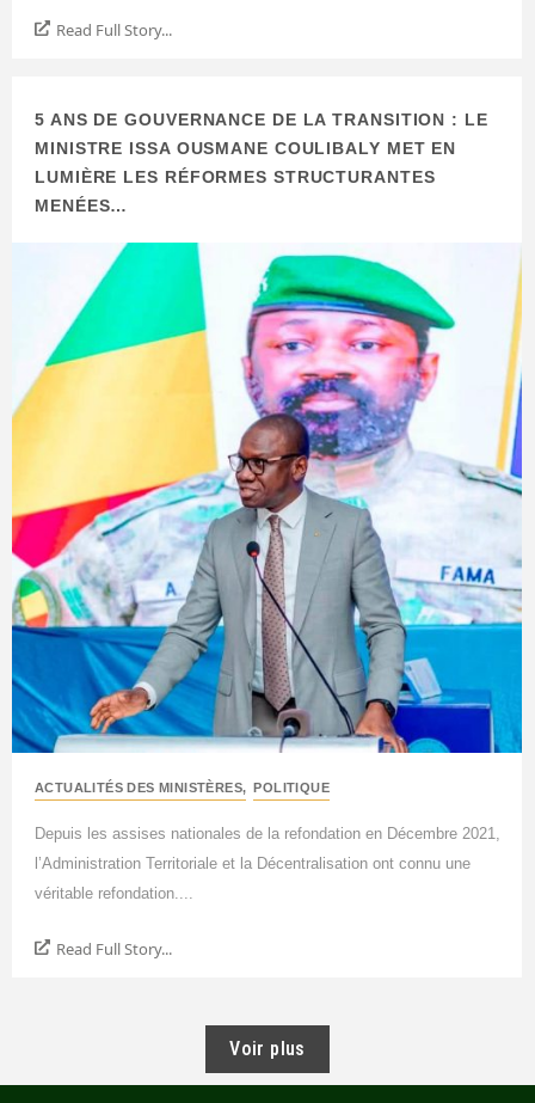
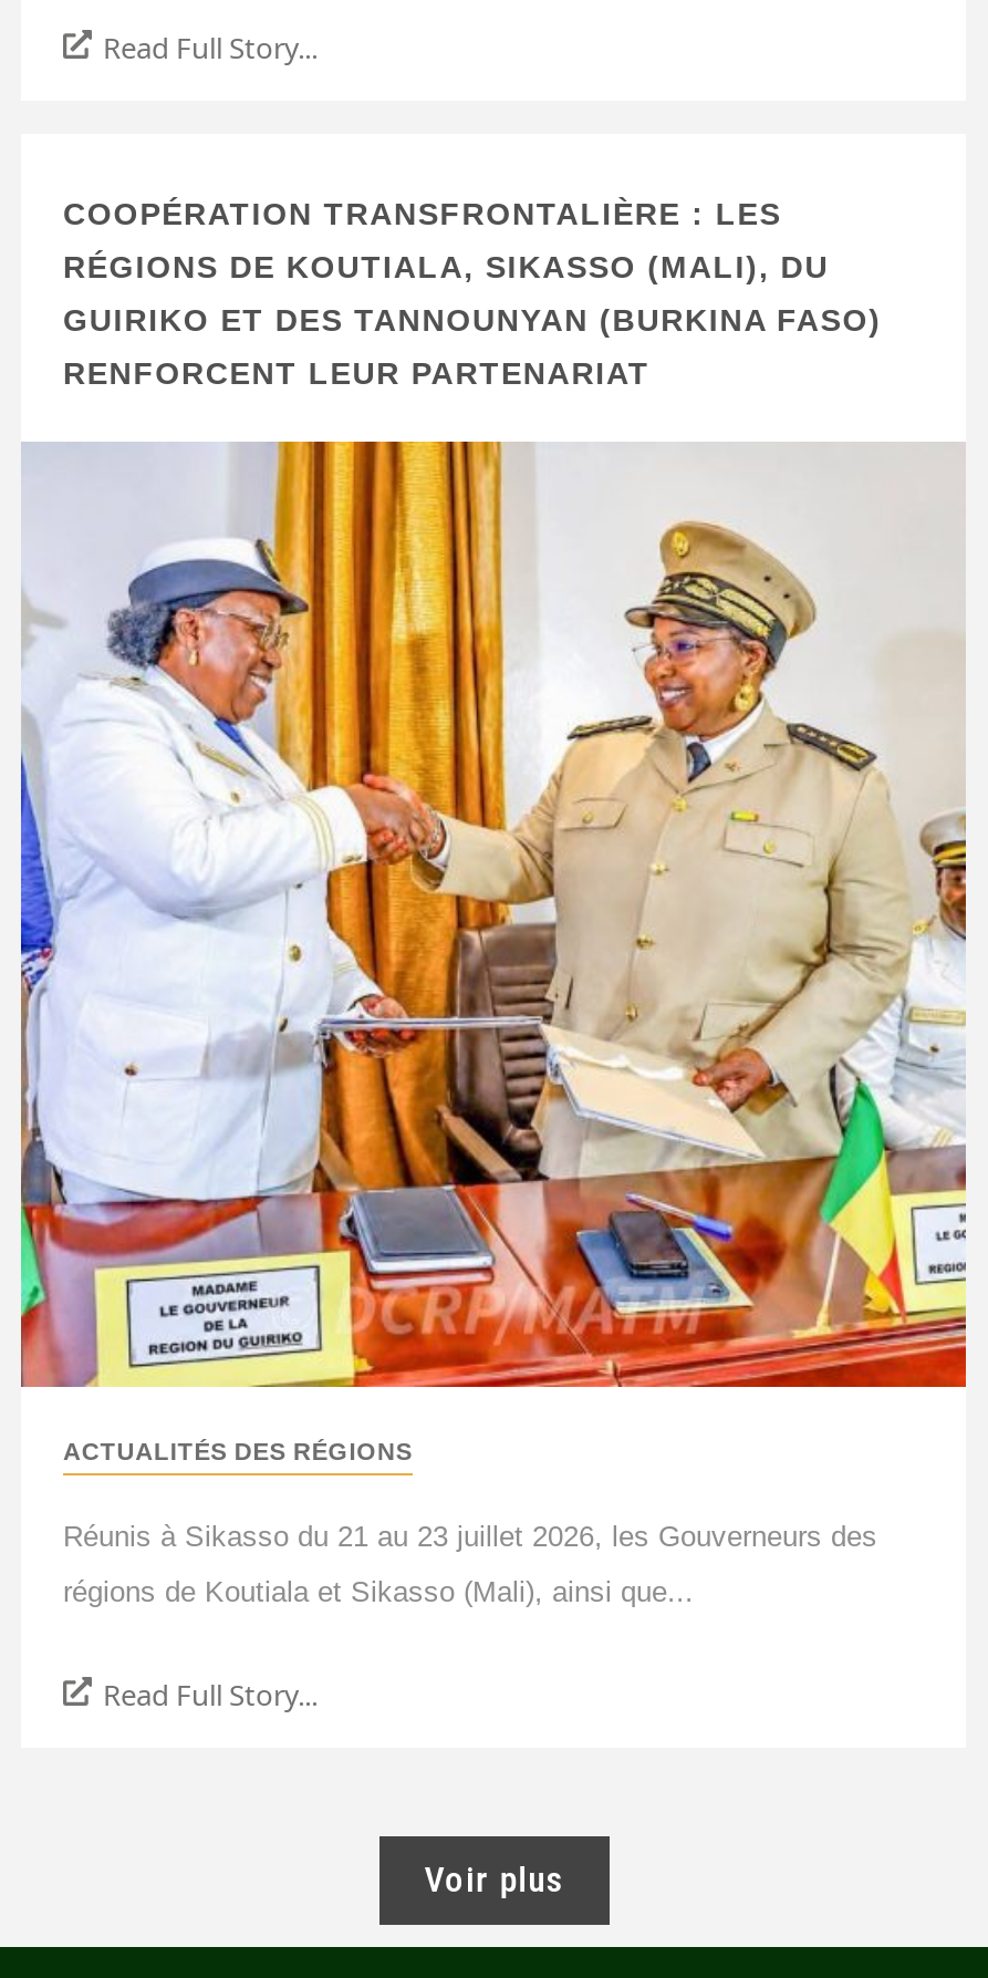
- 5 ANS DE GOUVERNANCE DE LA TRANSITION : LE
- MINISTRE ISSA OUSMANE COULIBALY MET EN
- LUMIÈRE LES RÉFORMES STRUCTURANTES
- MENÉES…
+ COOPÉRATION TRANSFRONTALIÈRE : LES
+ RÉGIONS DE KOUTIALA, SIKASSO (MALI), DU
+ GUIRIKO ET DES TANNOUNYAN (BURKINA FASO)
+ RENFORCENT LEUR PARTENARIAT

- [image]
- ACTUALITÉS DES MINISTÈRES, POLITIQUE
- Depuis les assises nationales de la refondation en Décembre 2021,
- l’Administration Territoriale et la Décentralisation ont connu une
- véritable refondation....
+ [image]
+ ACTUALITÉS DES RÉGIONS
+ Réunis à Sikasso du 21 au 23 juillet 2026, les Gouverneurs des
+ régions de Koutiala et Sikasso (Mali), ainsi que...
